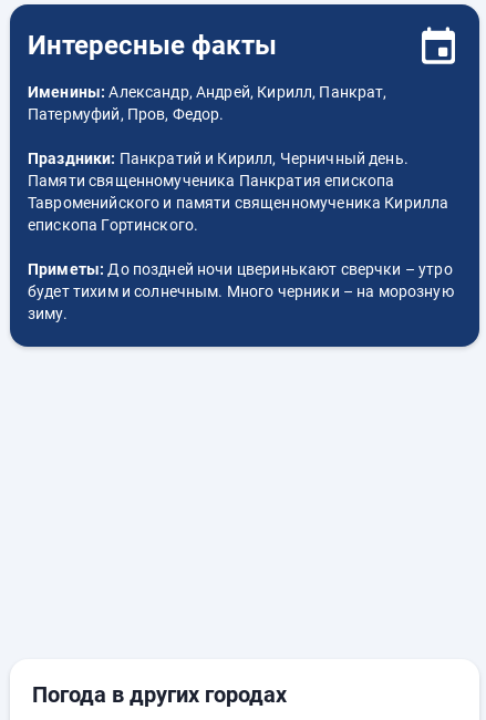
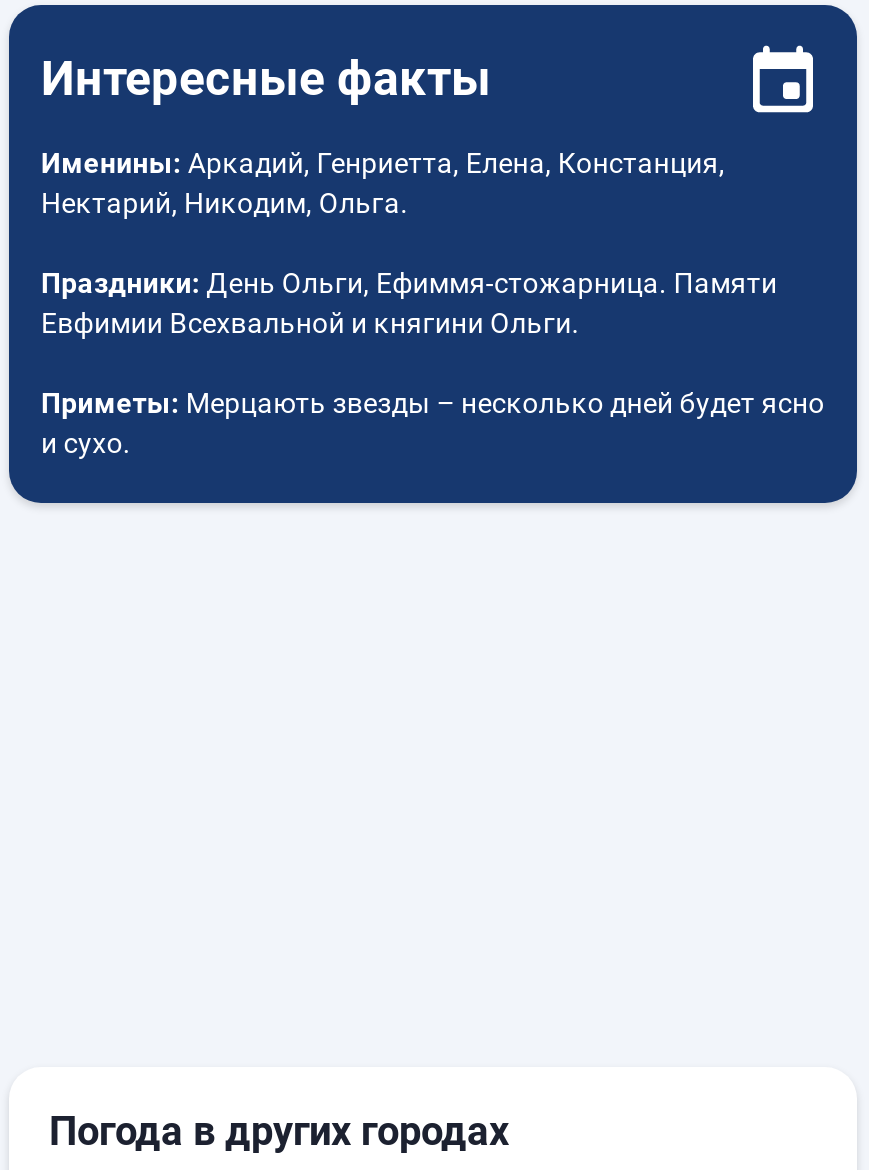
- Именины: Александр, Андрей, Кирилл, Панкрат,
- Патермуфий, Пров, Федор.
+ Именины: Аркадий, Генриетта, Елена, Констанция,
+ Нектарий, Никодим, Ольга.

- Праздники: Панкратий и Кирилл, Черничный день.
- Памяти священномученика Панкратия епископа
- Тавроменийского и памяти священномученика Кирилла
- епископа Гортинского.
+ Праздники: День Ольги, Ефиммя-стожарница. Памяти
+ Евфимии Всехвальной и княгини Ольги.

- Приметы: До поздней ночи цверинькают сверчки – утро
- будет тихим и солнечным. Много черники – на морозную
- зиму.
+ Приметы: Мерцають звезды – несколько дней будет ясно
+ и сухо.
